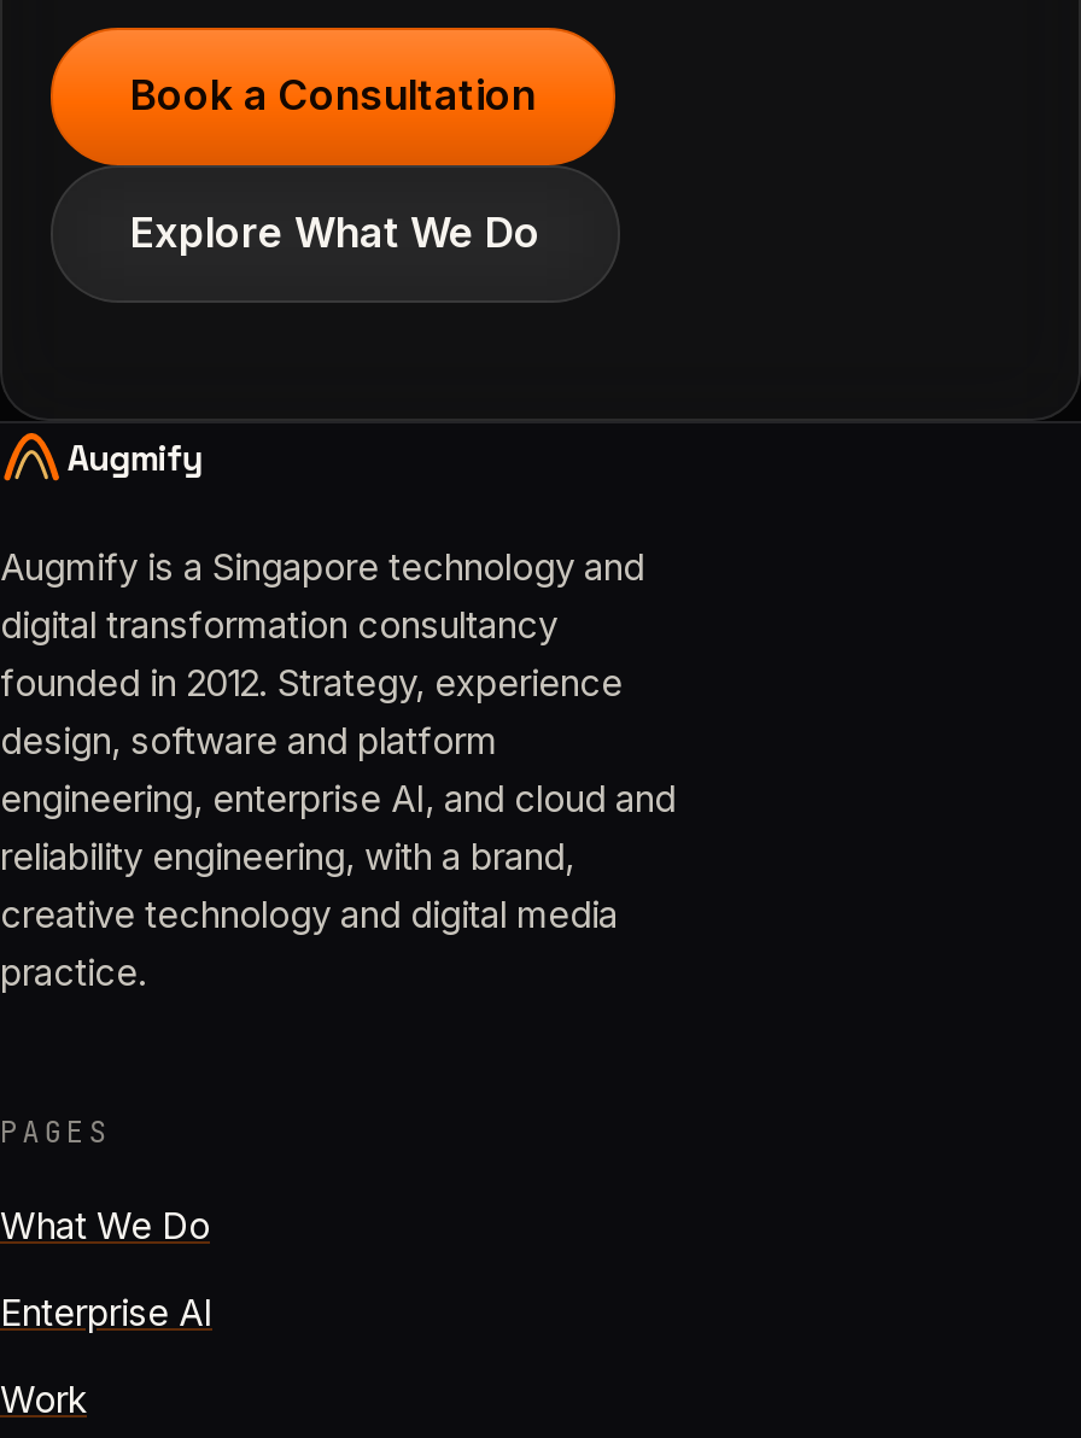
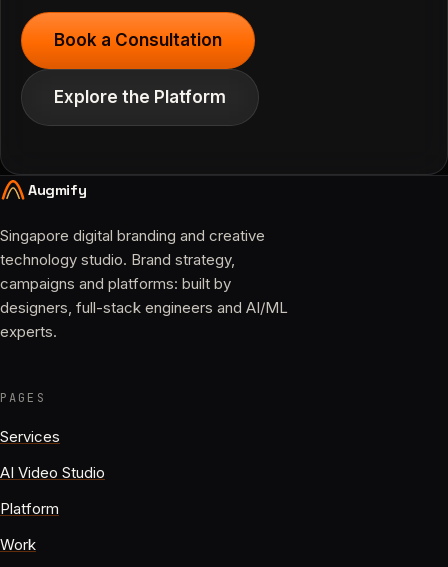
- Explore What We Do
+ Explore the Platform

- Augmify is a Singapore technology and
- digital transformation consultancy
- founded in 2012. Strategy, experience
- design, software and platform
- engineering, enterprise AI, and cloud and
- reliability engineering, with a brand,
- creative technology and digital media
- practice.
+ Singapore digital branding and creative
+ technology studio. Brand strategy,
+ campaigns and platforms: built by
+ designers, full-stack engineers and AI/ML
+ experts.

moved up: PAGES

- What We Do
- Enterprise AI
+ Services
+ AI Video Studio
+ Platform
